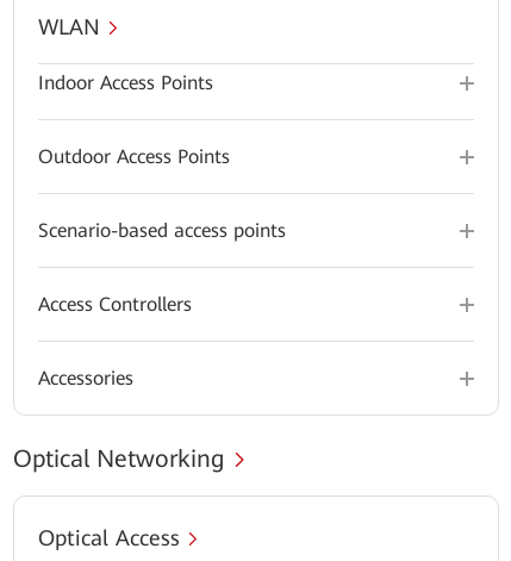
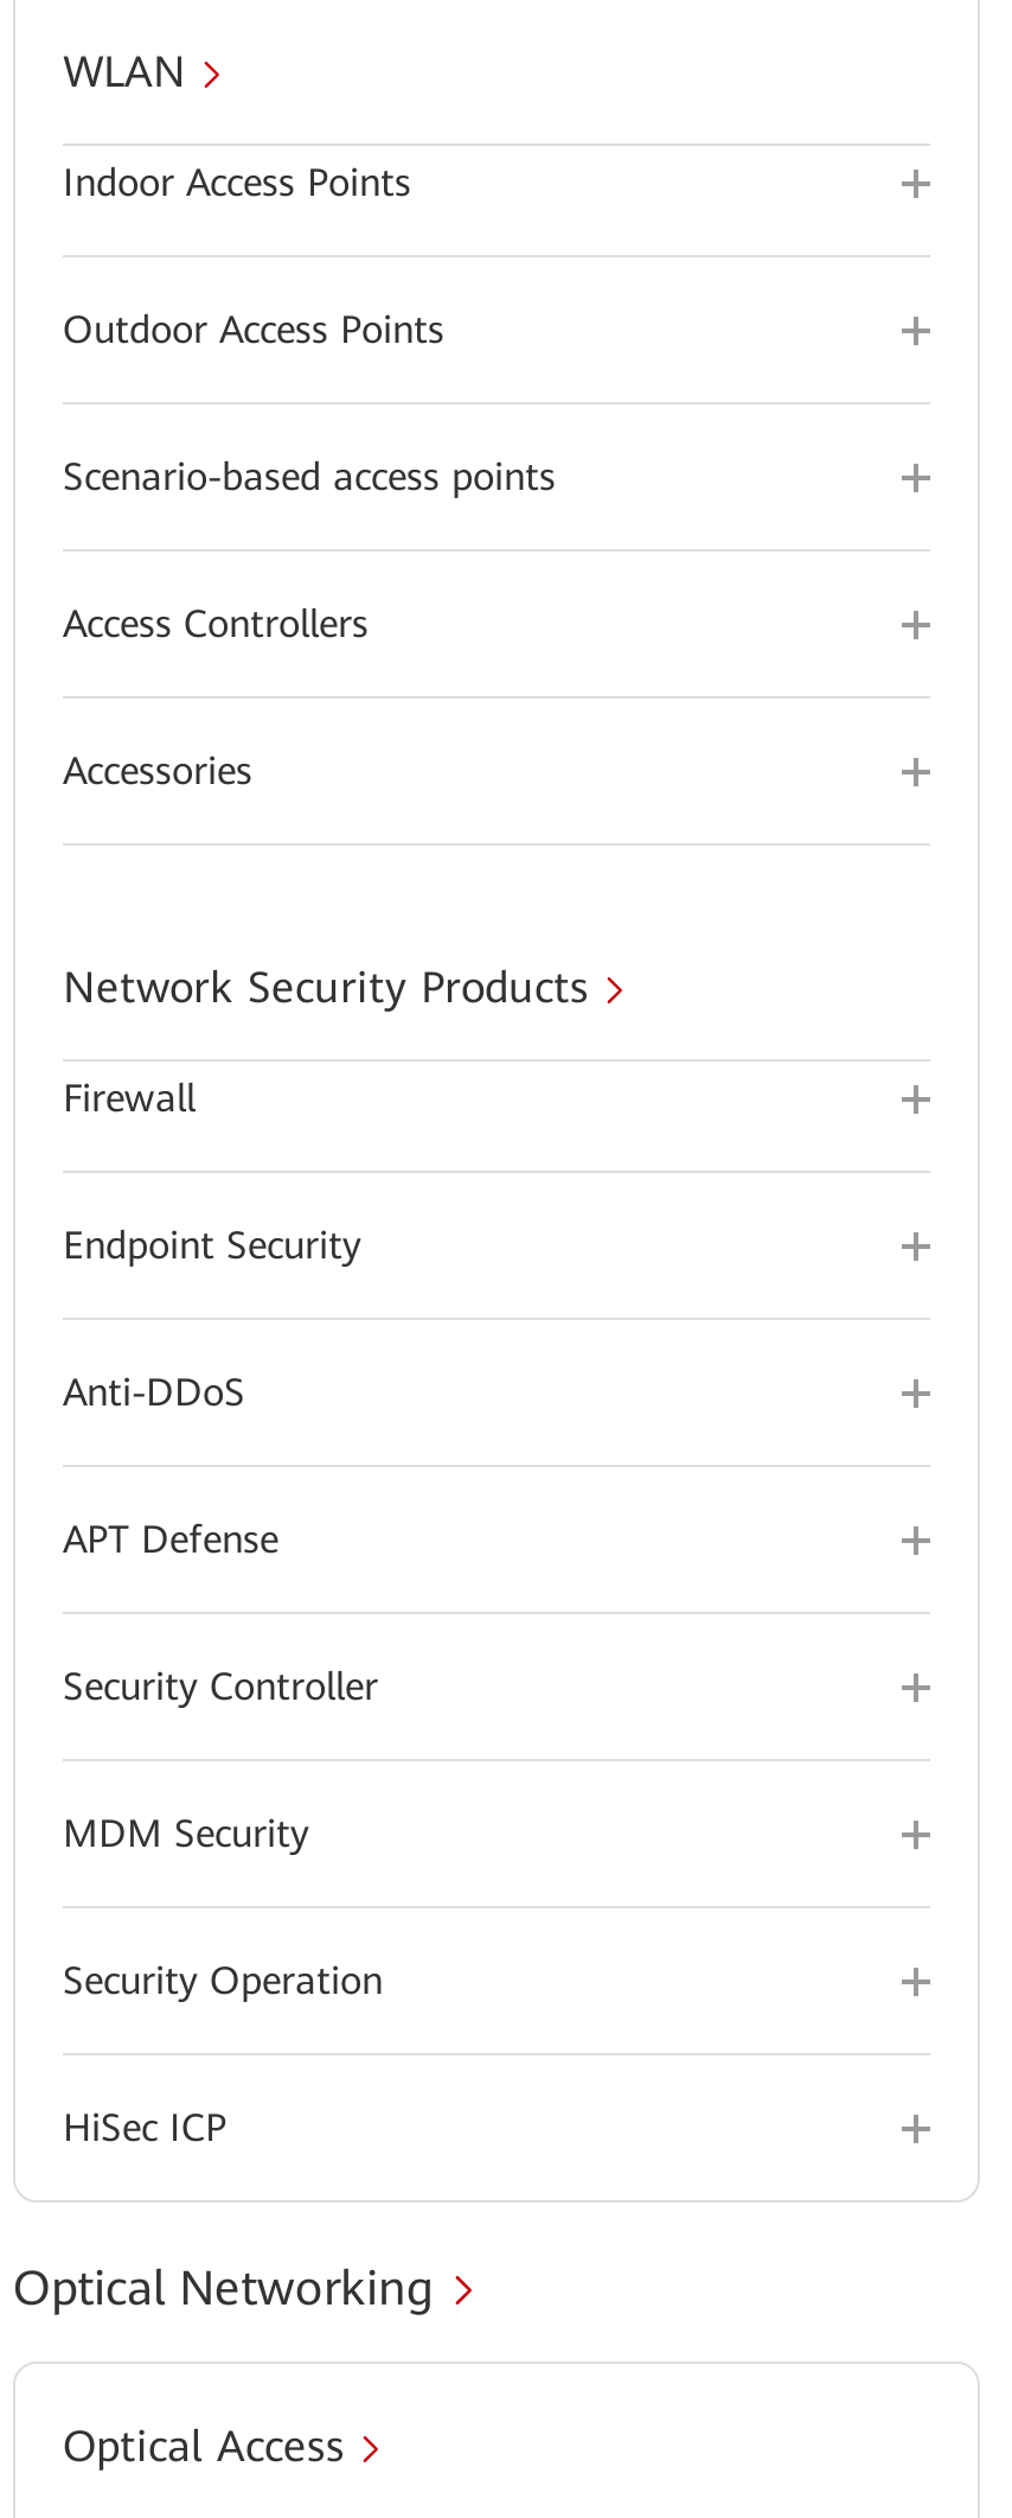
+ Network Security Products
+ Firewall
+ Endpoint Security
+ Anti-DDoS
+ APT Defense
+ Security Controller
+ MDM Security
+ Security Operation
+ HiSec ICP
